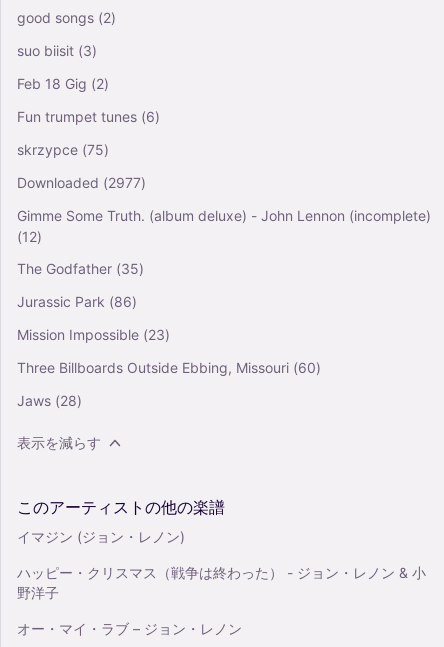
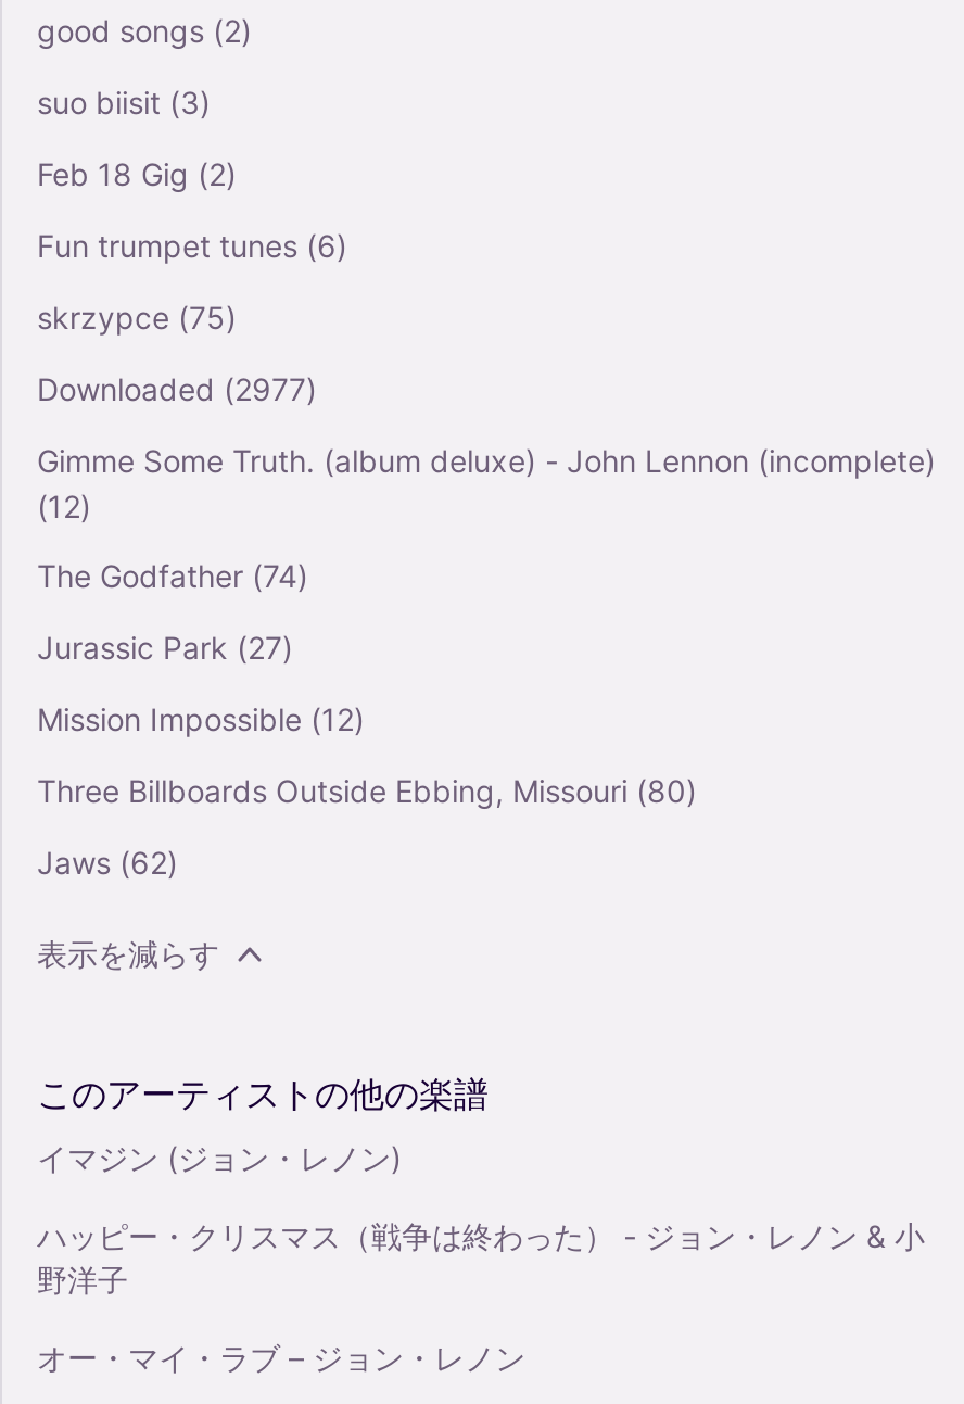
- The Godfather (35)
+ The Godfather (74)

- Jurassic Park (86)
+ Jurassic Park (27)

- Mission Impossible (23)
+ Mission Impossible (12)

- Three Billboards Outside Ebbing, Missouri (60)
+ Three Billboards Outside Ebbing, Missouri (80)

- Jaws (28)
+ Jaws (62)
